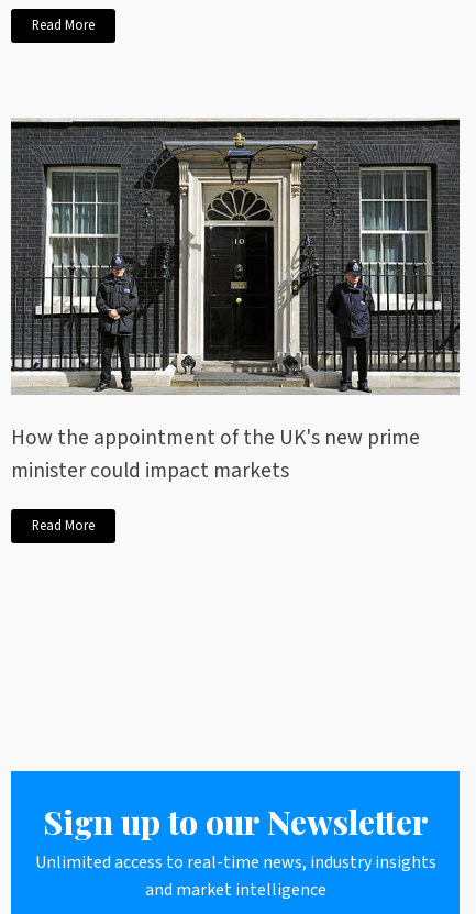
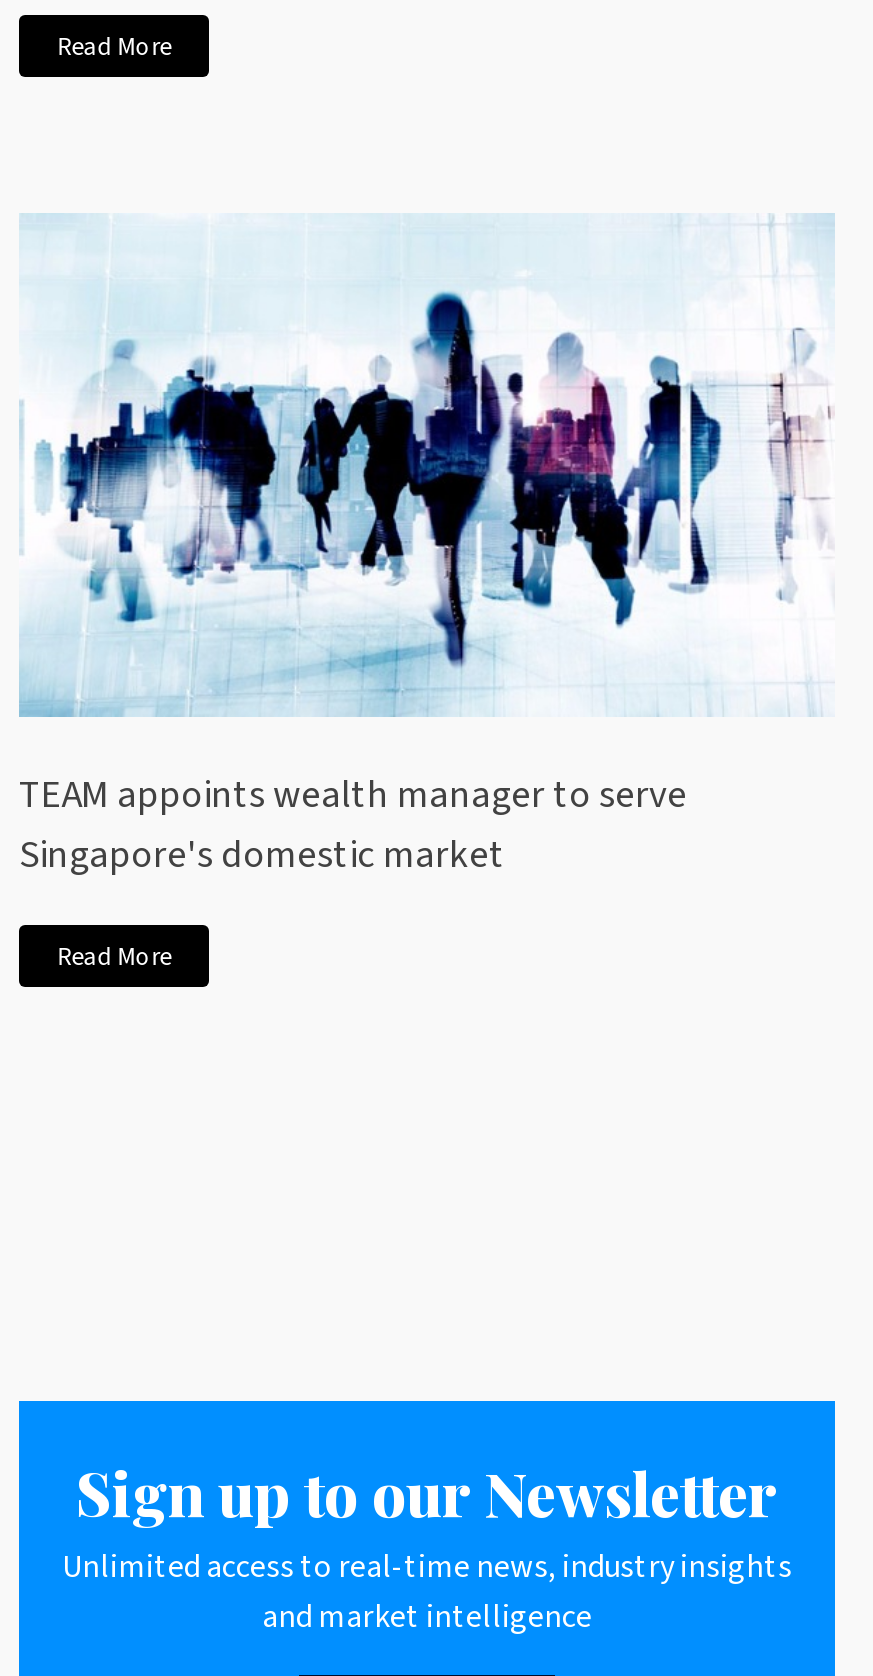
- [image]
- How the appointment of the UK's new prime
- minister could impact markets
+ [image]
+ TEAM appoints wealth manager to serve
+ Singapore's domestic market
